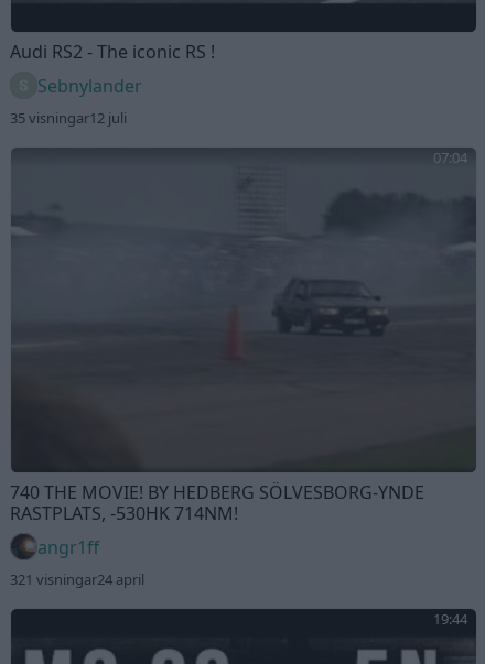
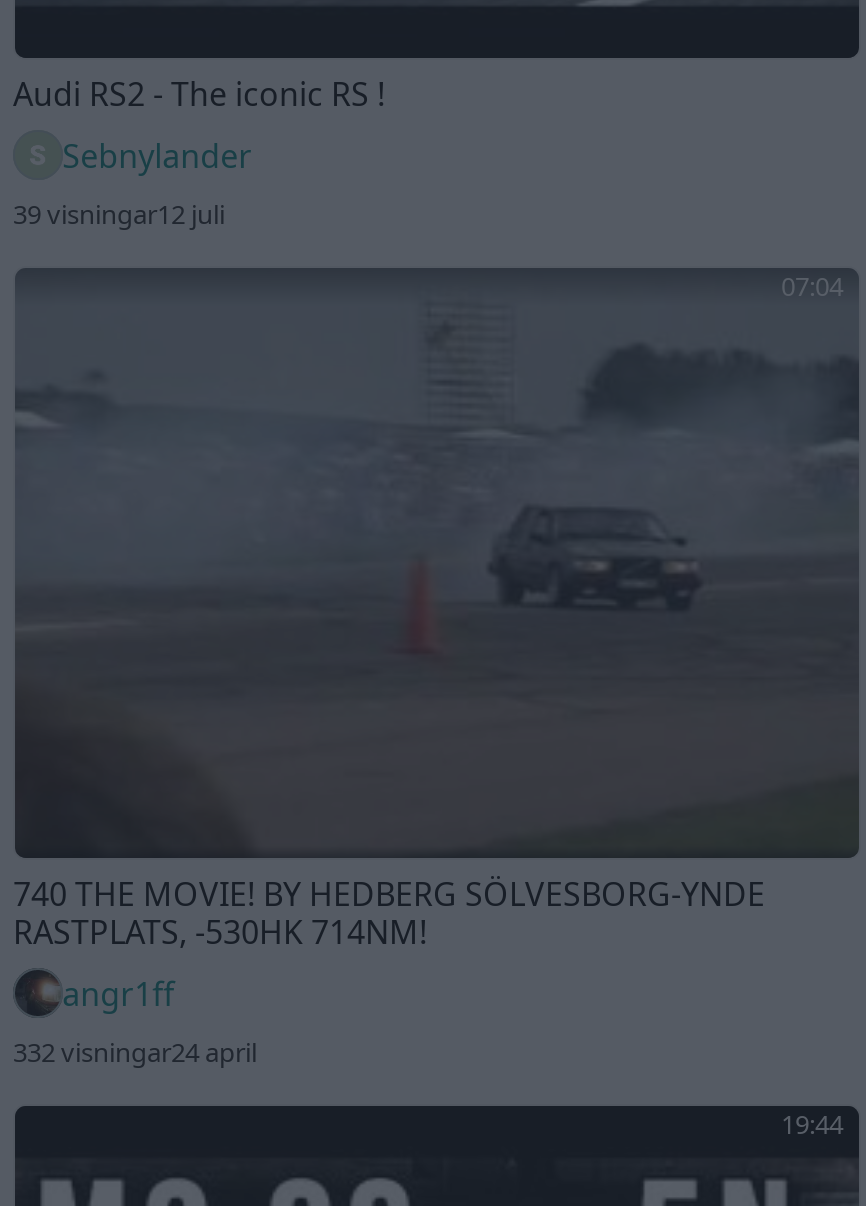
- 35 visningar12 juli
+ 39 visningar12 juli

- 321 visningar24 april
+ 332 visningar24 april
